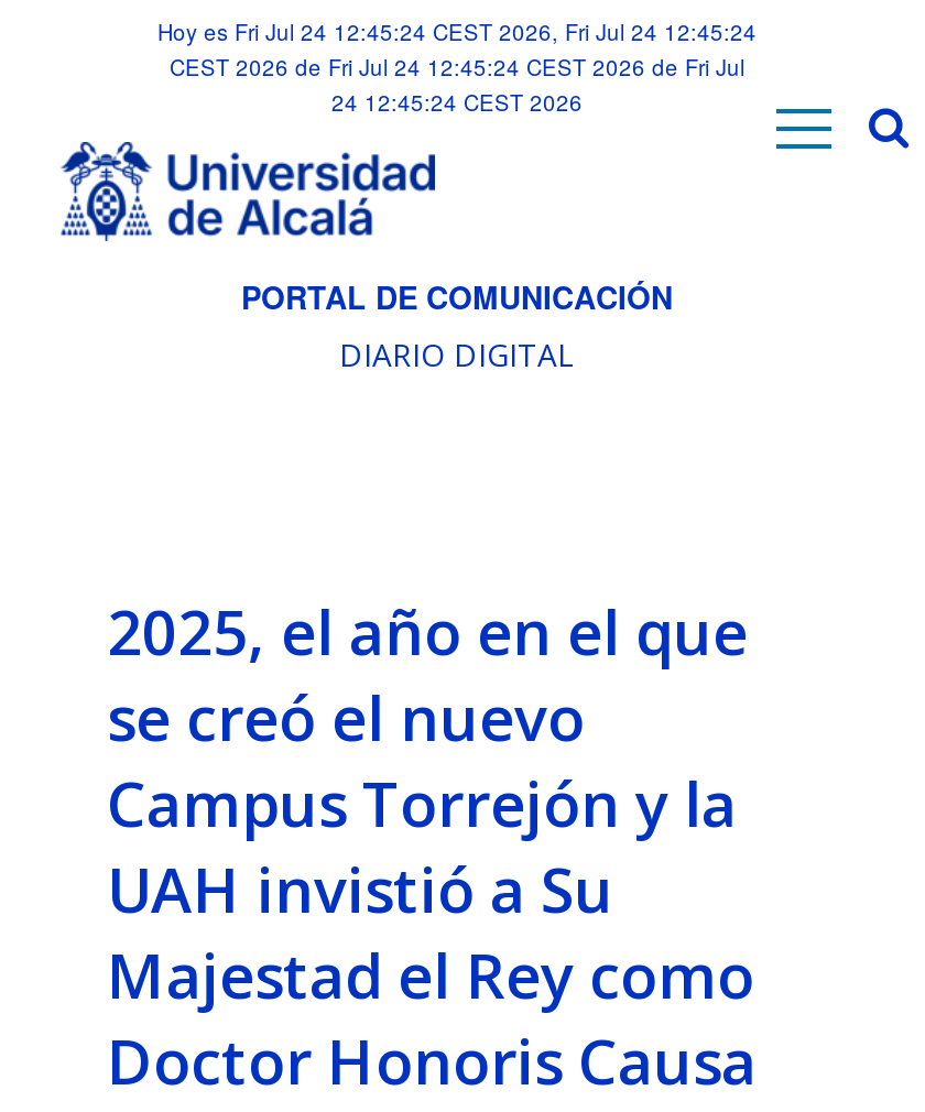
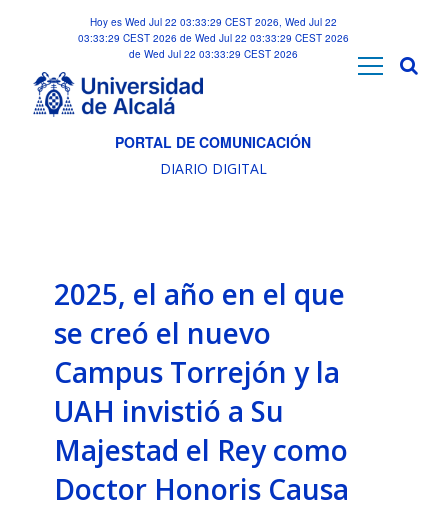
- Hoy es Fri Jul 24 12:45:24 CEST 2026, Fri Jul 24 12:45:24
- CEST 2026 de Fri Jul 24 12:45:24 CEST 2026 de Fri Jul
- 24 12:45:24 CEST 2026
+ Hoy es Wed Jul 22 03:33:29 CEST 2026, Wed Jul 22
+ 03:33:29 CEST 2026 de Wed Jul 22 03:33:29 CEST 2026
+ de Wed Jul 22 03:33:29 CEST 2026
